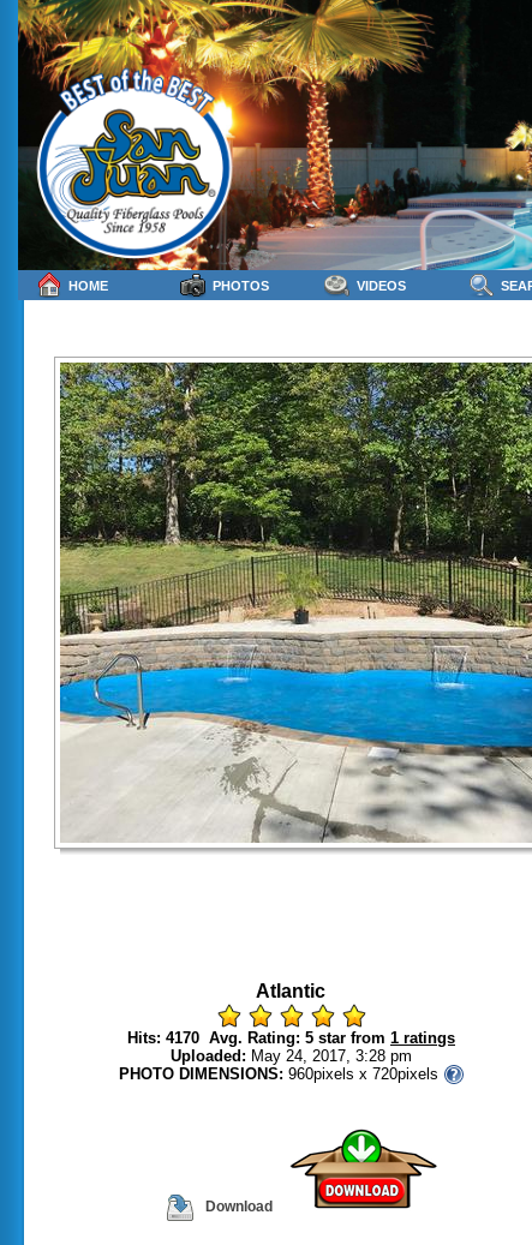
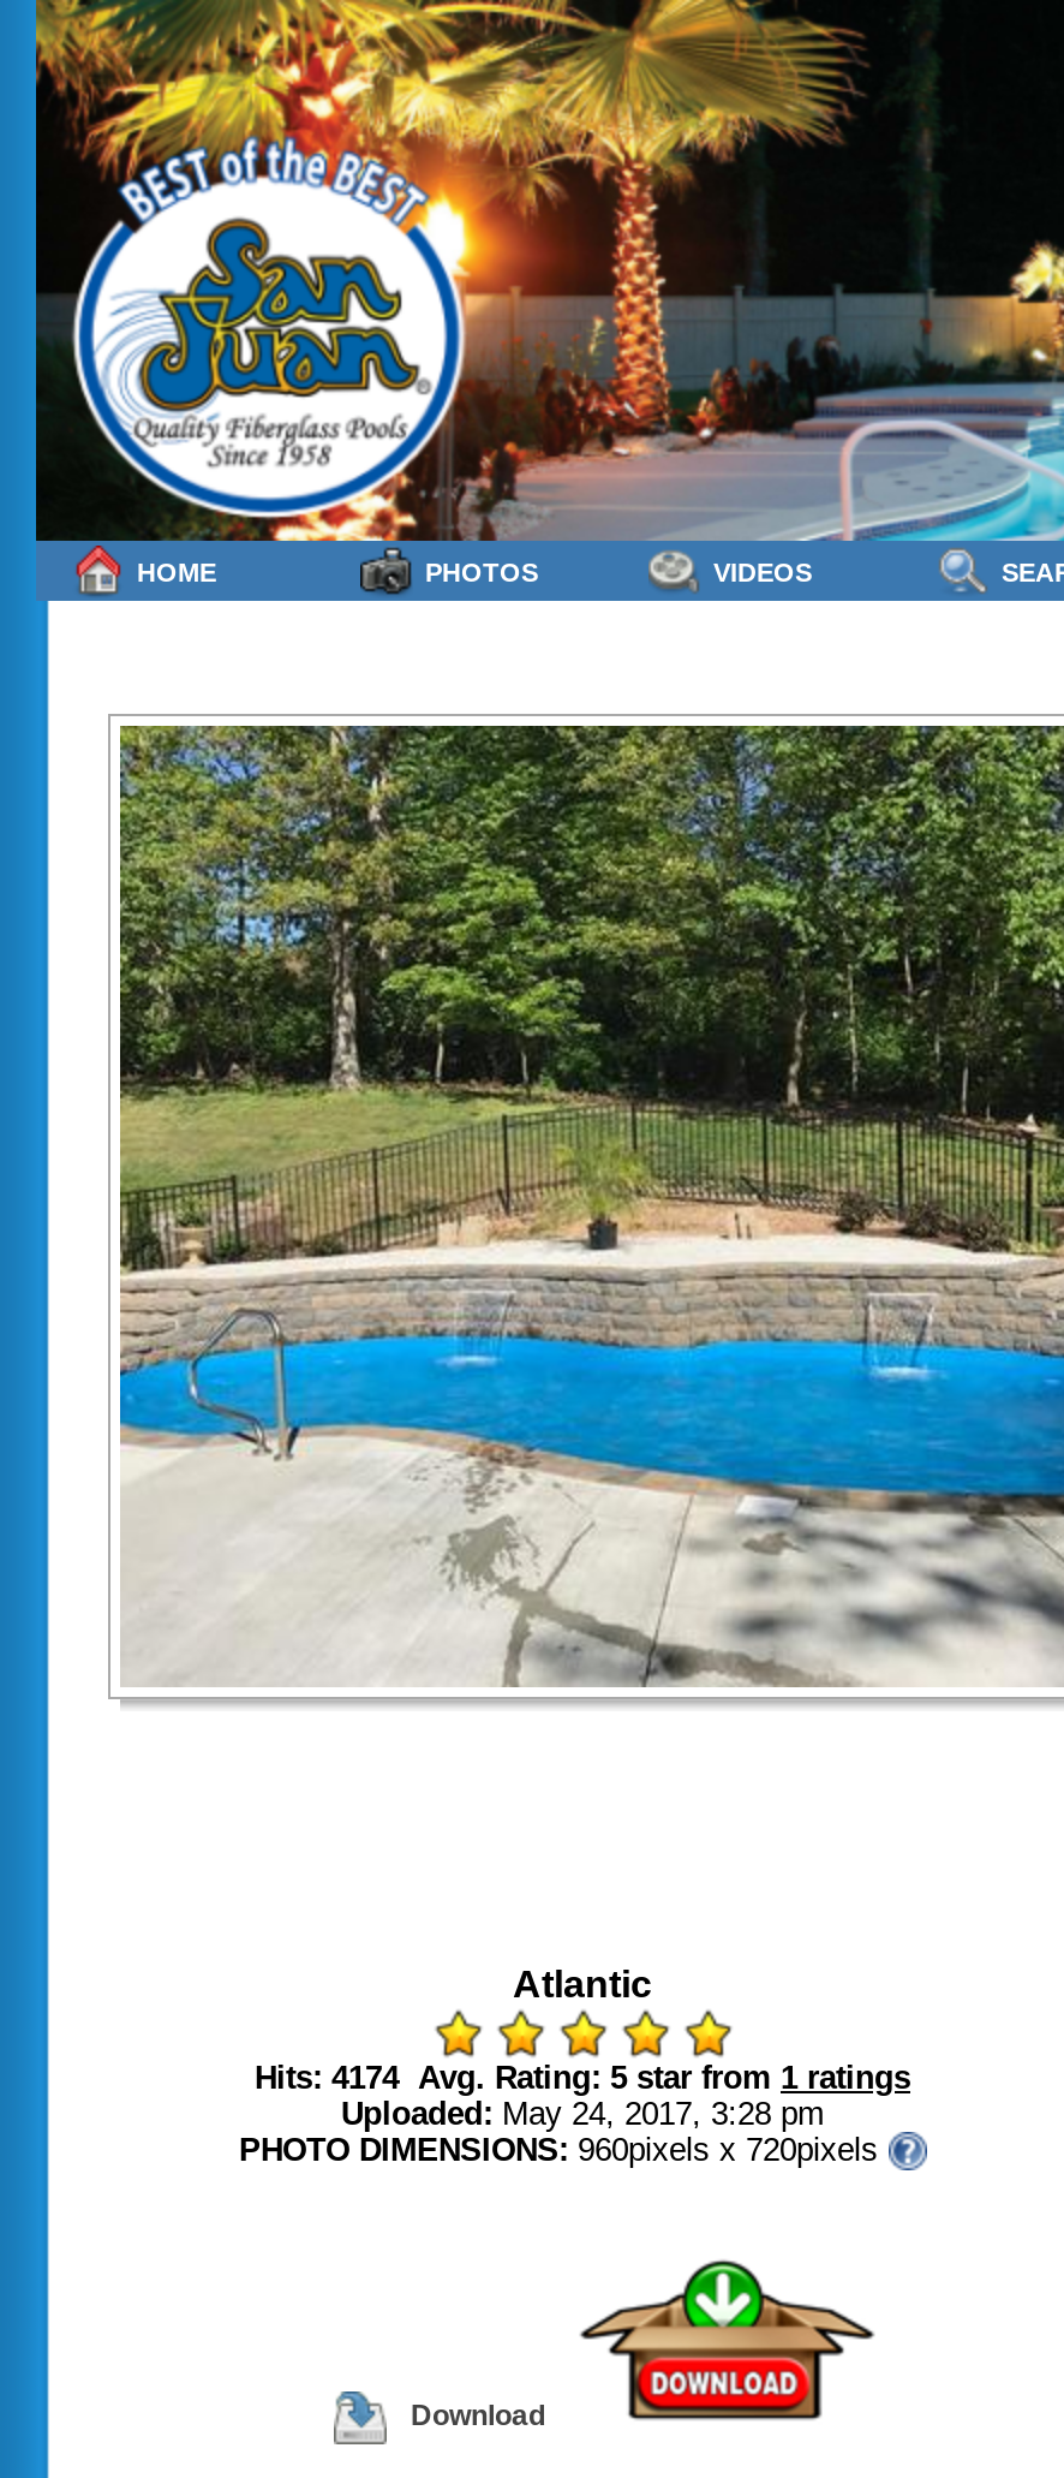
- Hits: 4170 Avg. Rating: 5 star from 1 ratings
+ Hits: 4174 Avg. Rating: 5 star from 1 ratings
